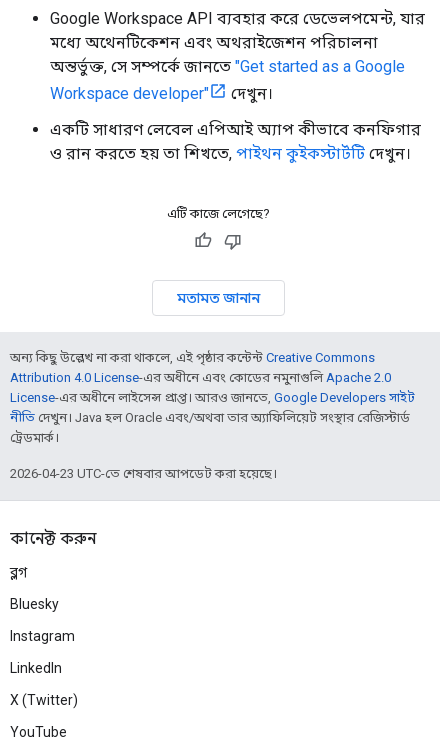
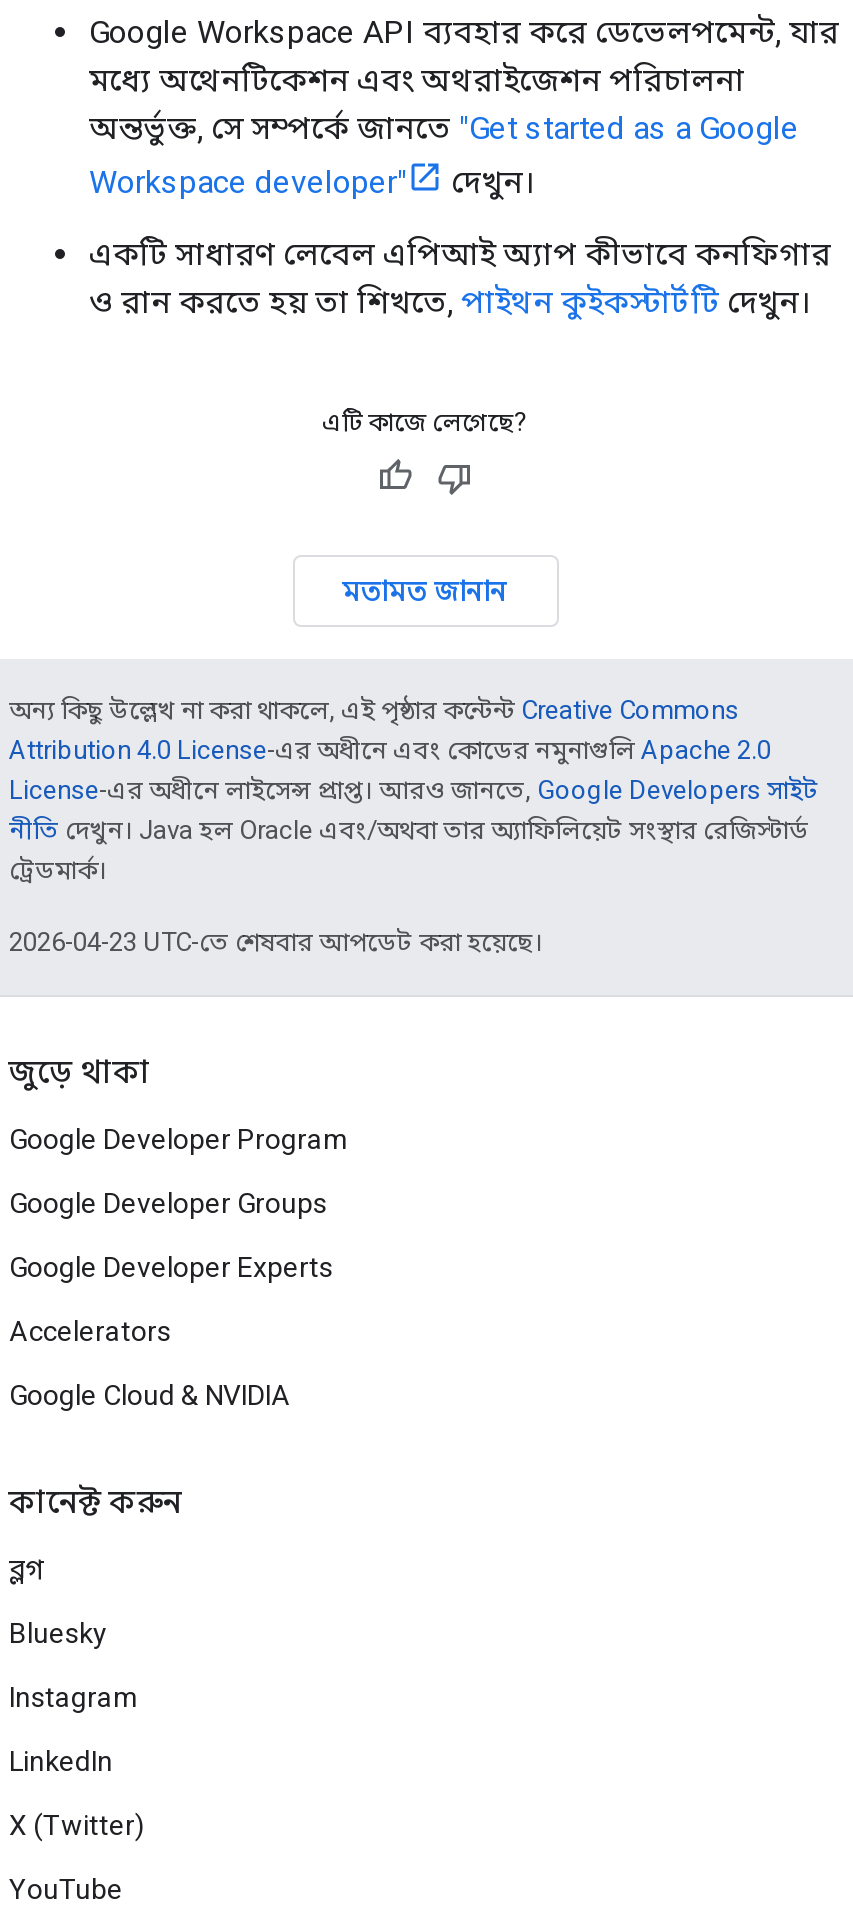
+ জুড়ে থাকা
+ Google Developer Program
+ Google Developer Groups
+ Google Developer Experts
+ Accelerators
+ Google Cloud & NVIDIA
